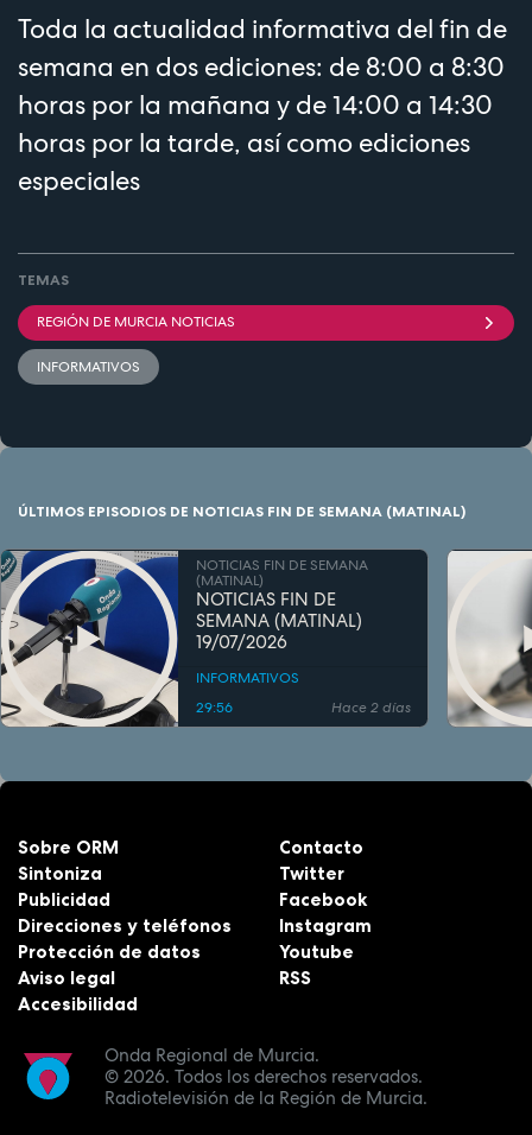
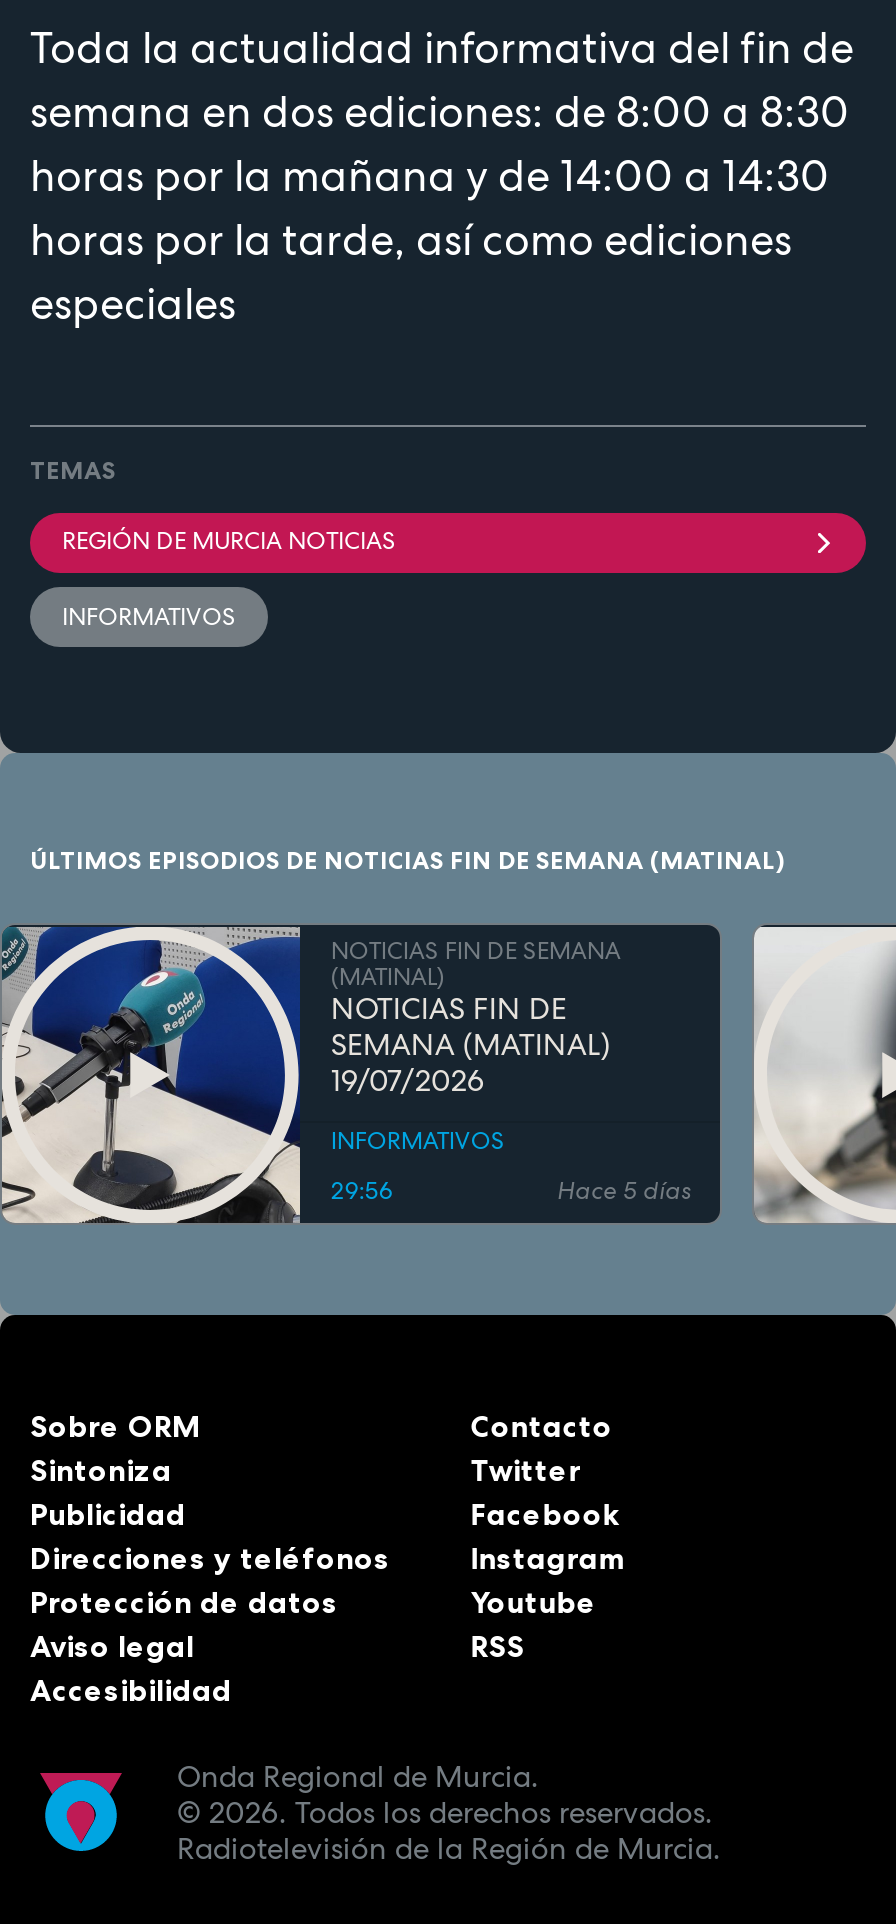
- Hace 2 días
+ Hace 5 días
